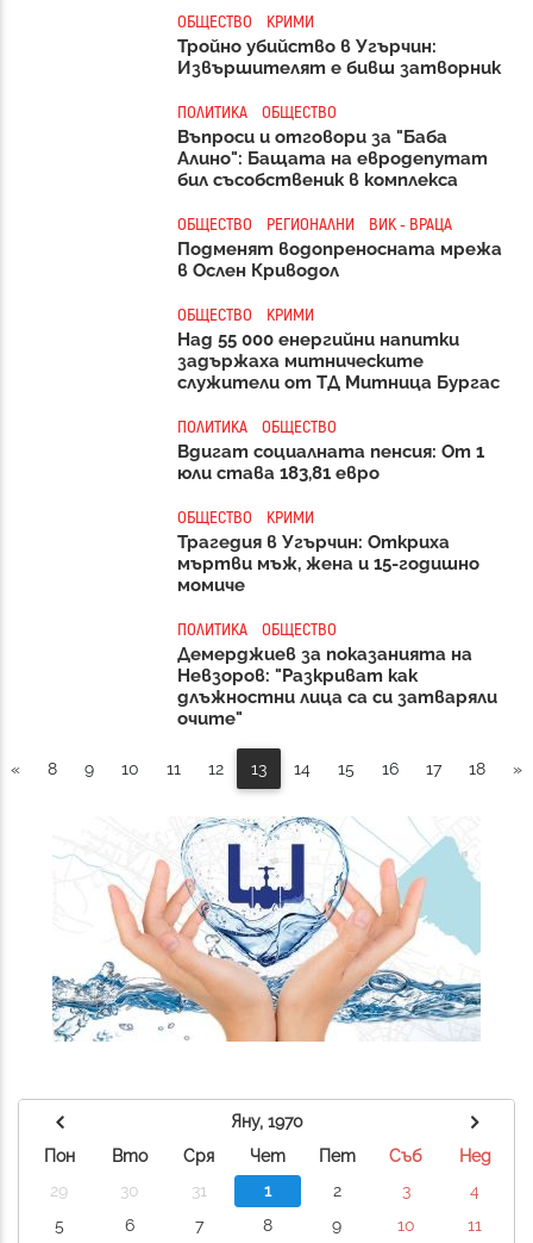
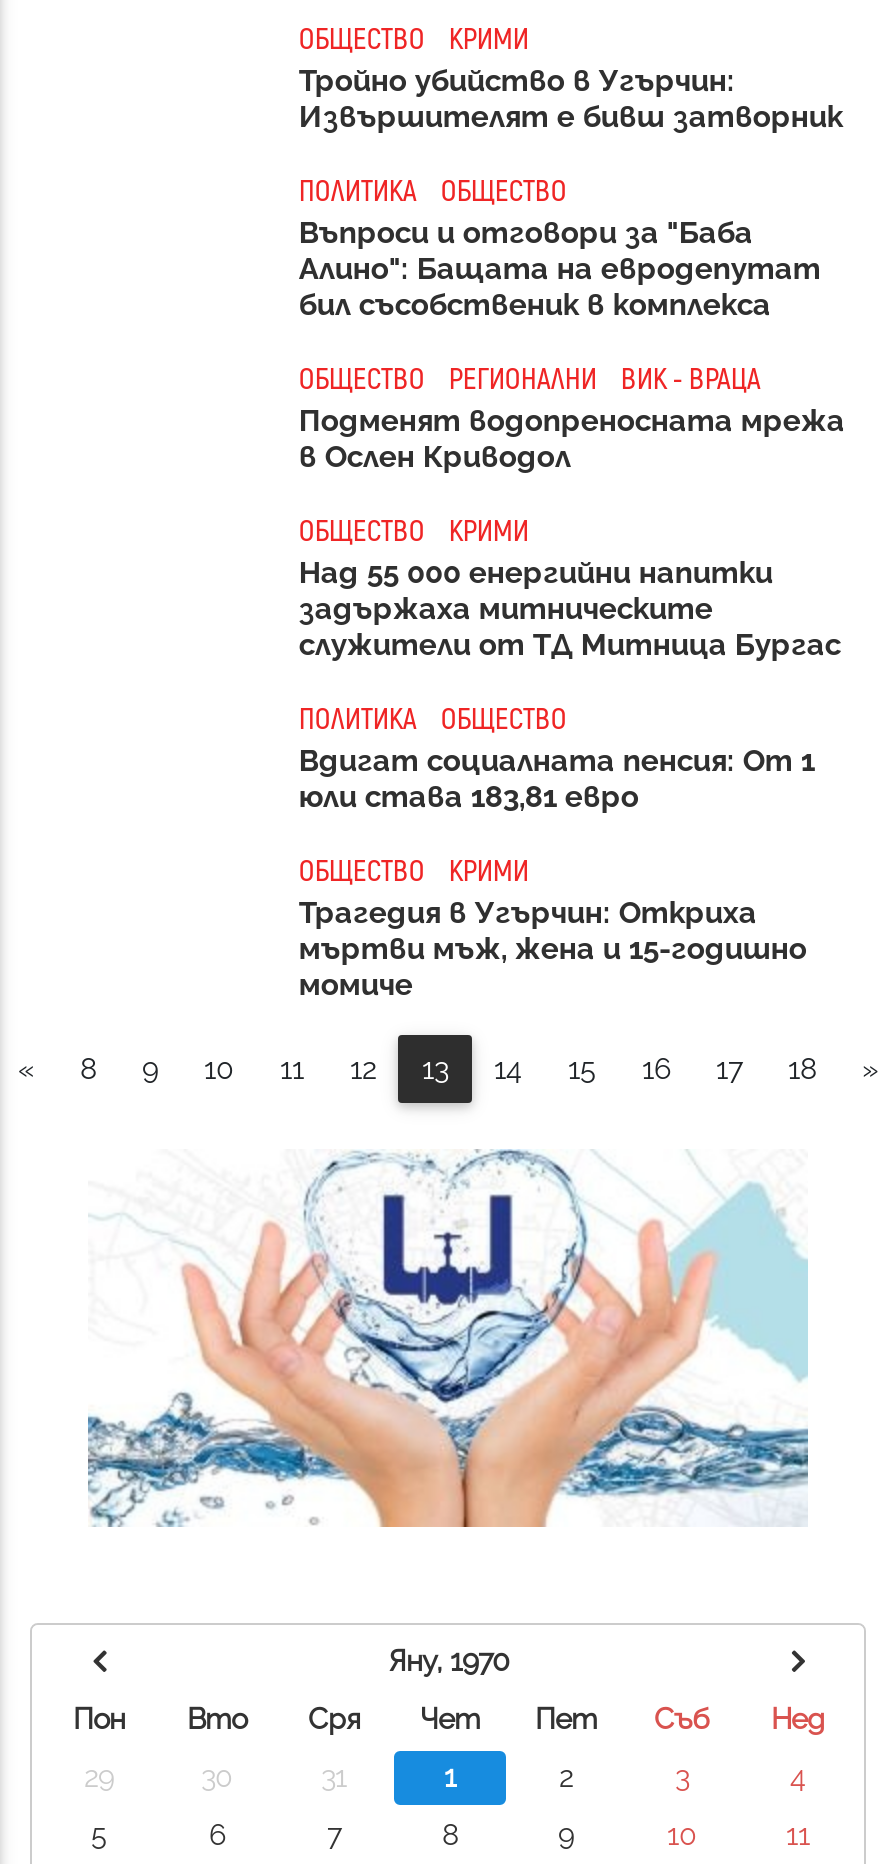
- ПОЛИТИКА
- ОБЩЕСТВО
- Демерджиев за показанията на
- Невзоров: "Разкриват как
- длъжностни лица са си затваряли
- очите"
